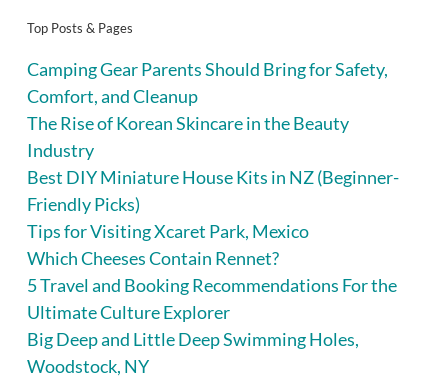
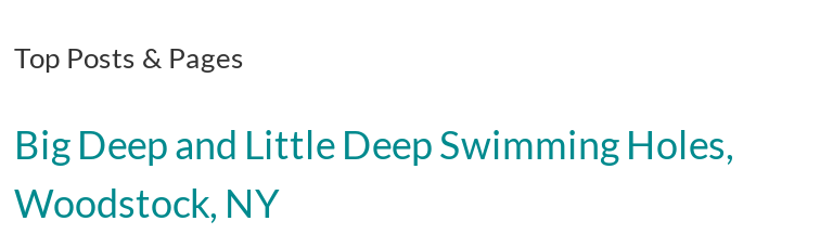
- Camping Gear Parents Should Bring for Safety,
- Comfort, and Cleanup
- The Rise of Korean Skincare in the Beauty
- Industry
- Best DIY Miniature House Kits in NZ (Beginner-
- Friendly Picks)
- Tips for Visiting Xcaret Park, Mexico
- Which Cheeses Contain Rennet?
- 5 Travel and Booking Recommendations For the
- Ultimate Culture Explorer
